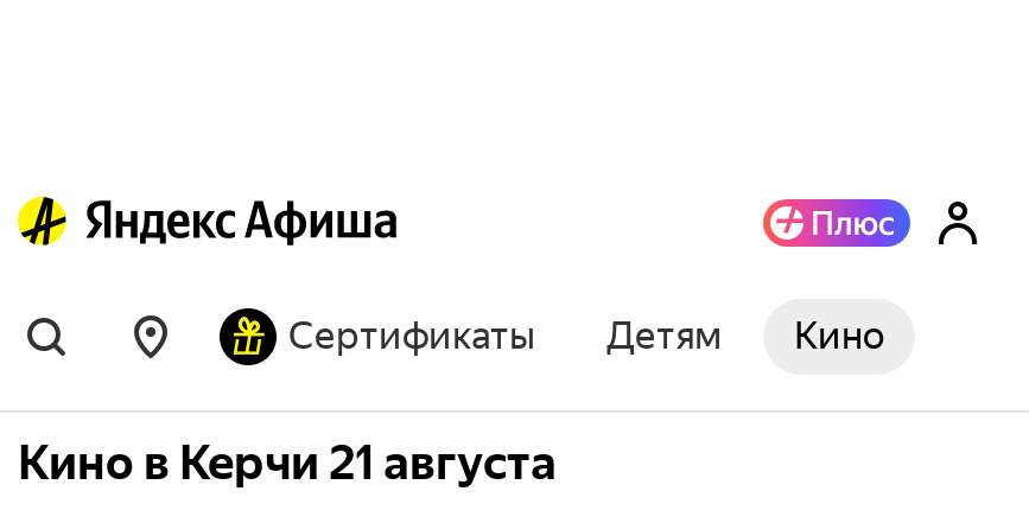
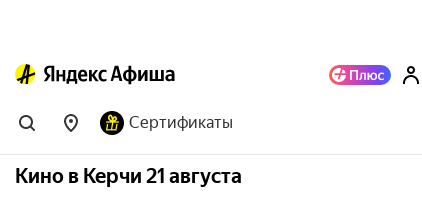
- Детям
- Кино
